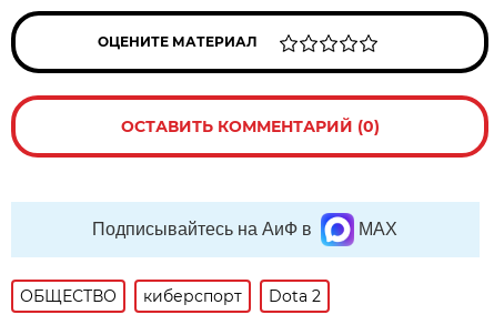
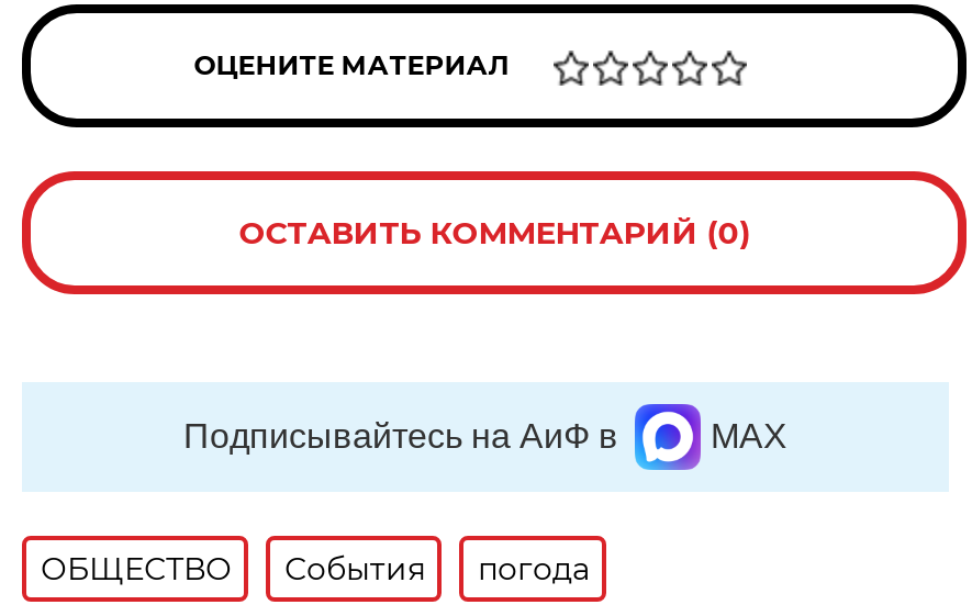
- киберспорт
- Dota 2
+ События
+ погода
